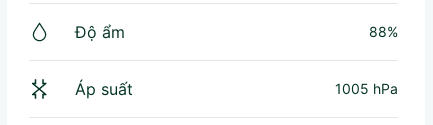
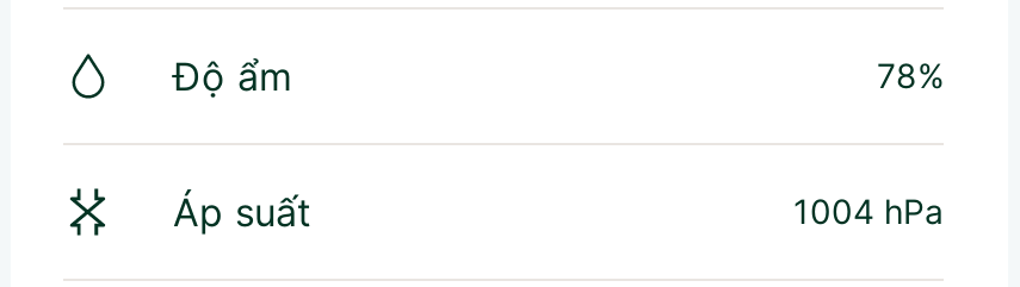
- 88%
+ 78%

- 1005 hPa
+ 1004 hPa
